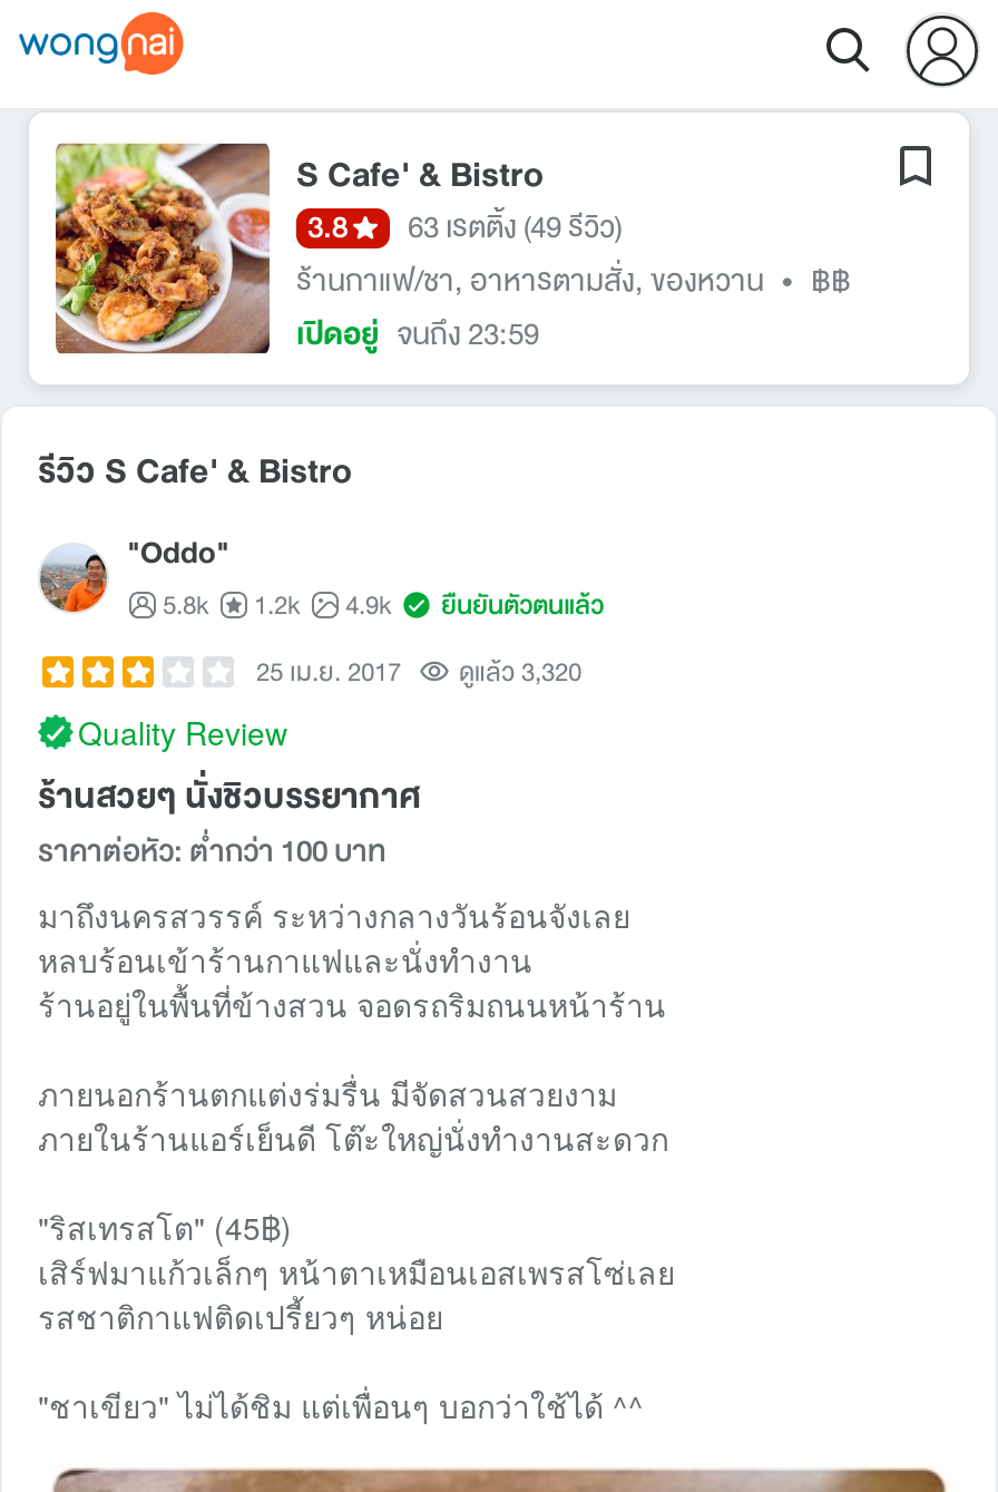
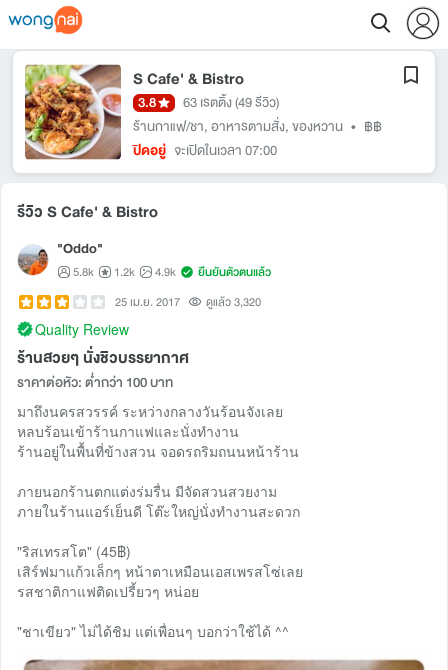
- เปิดอยู่ จนถึง 23:59
+ ปิดอยู่ จะเปิดในเวลา 07:00
